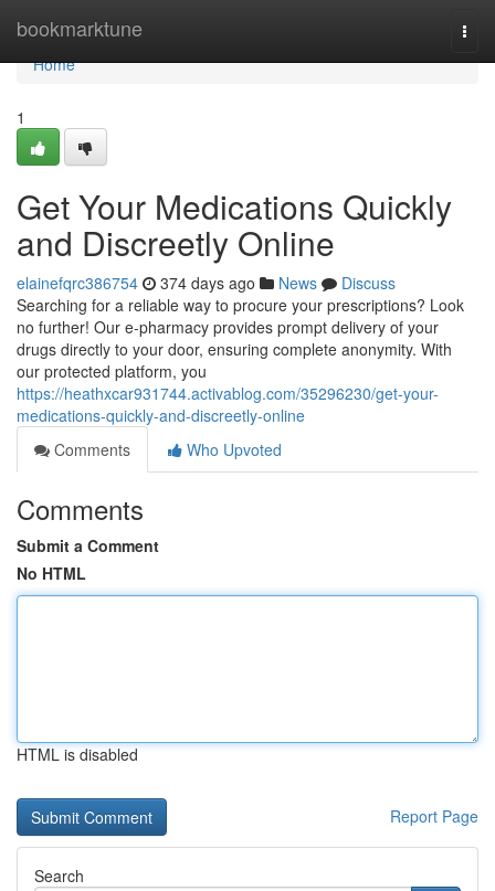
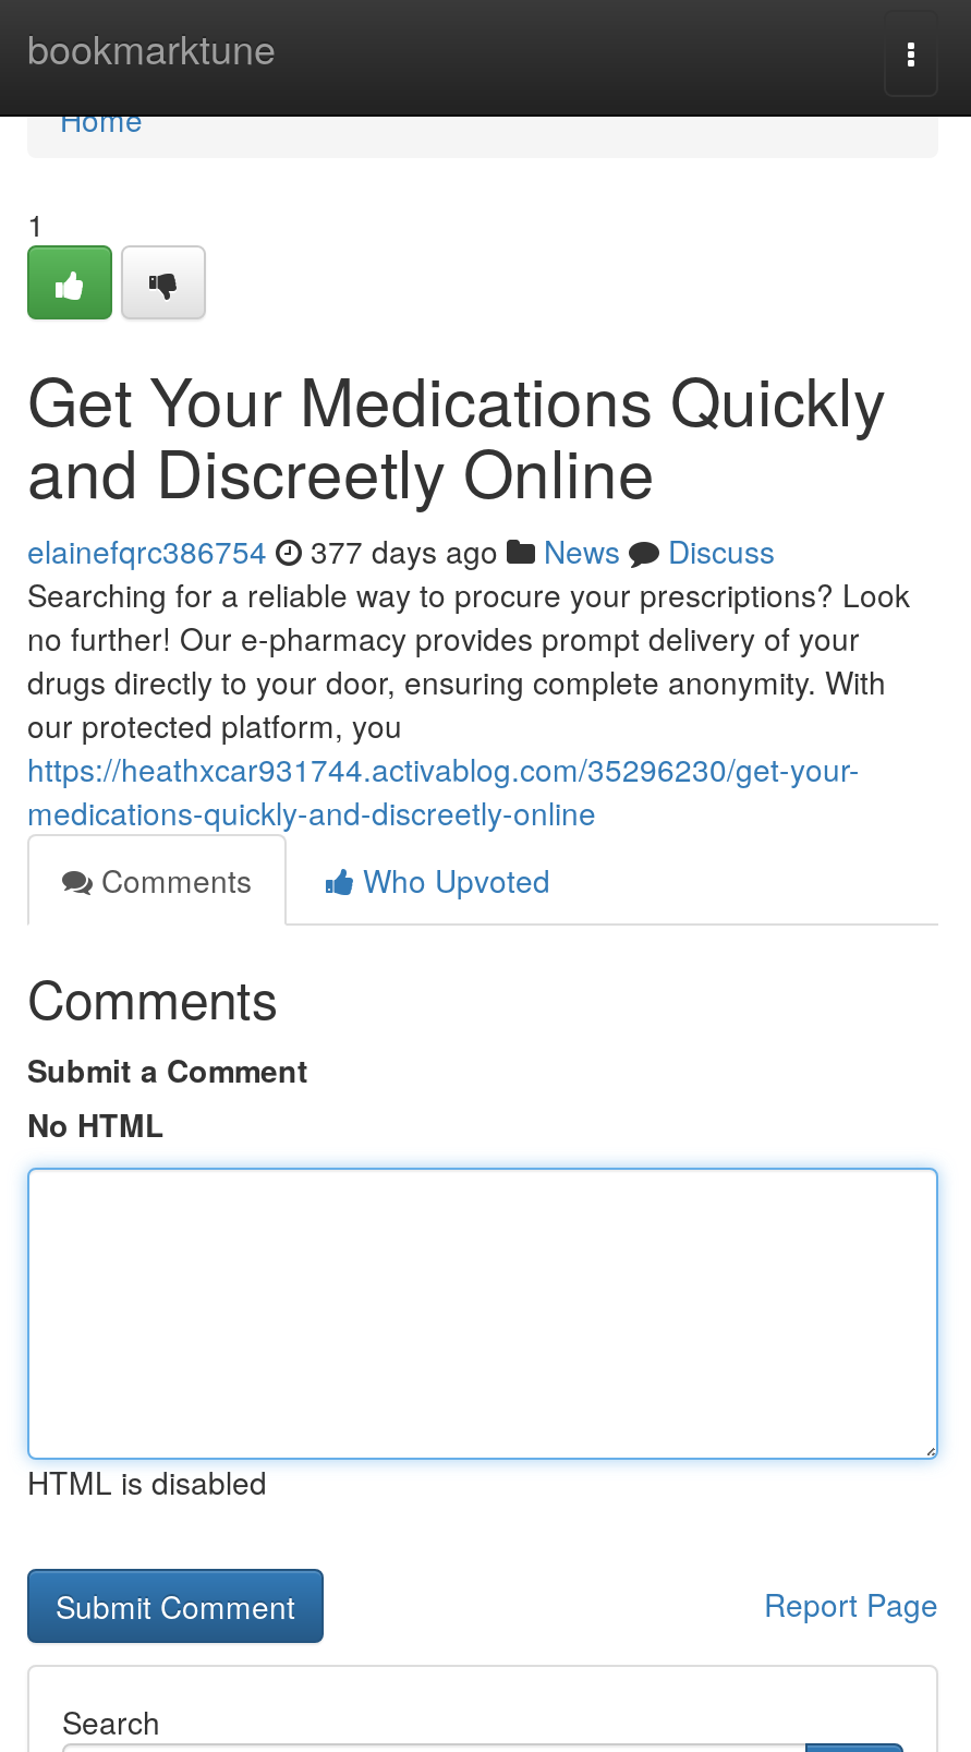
- elainefqrc386754 374 days ago News Discuss
+ elainefqrc386754 377 days ago News Discuss
